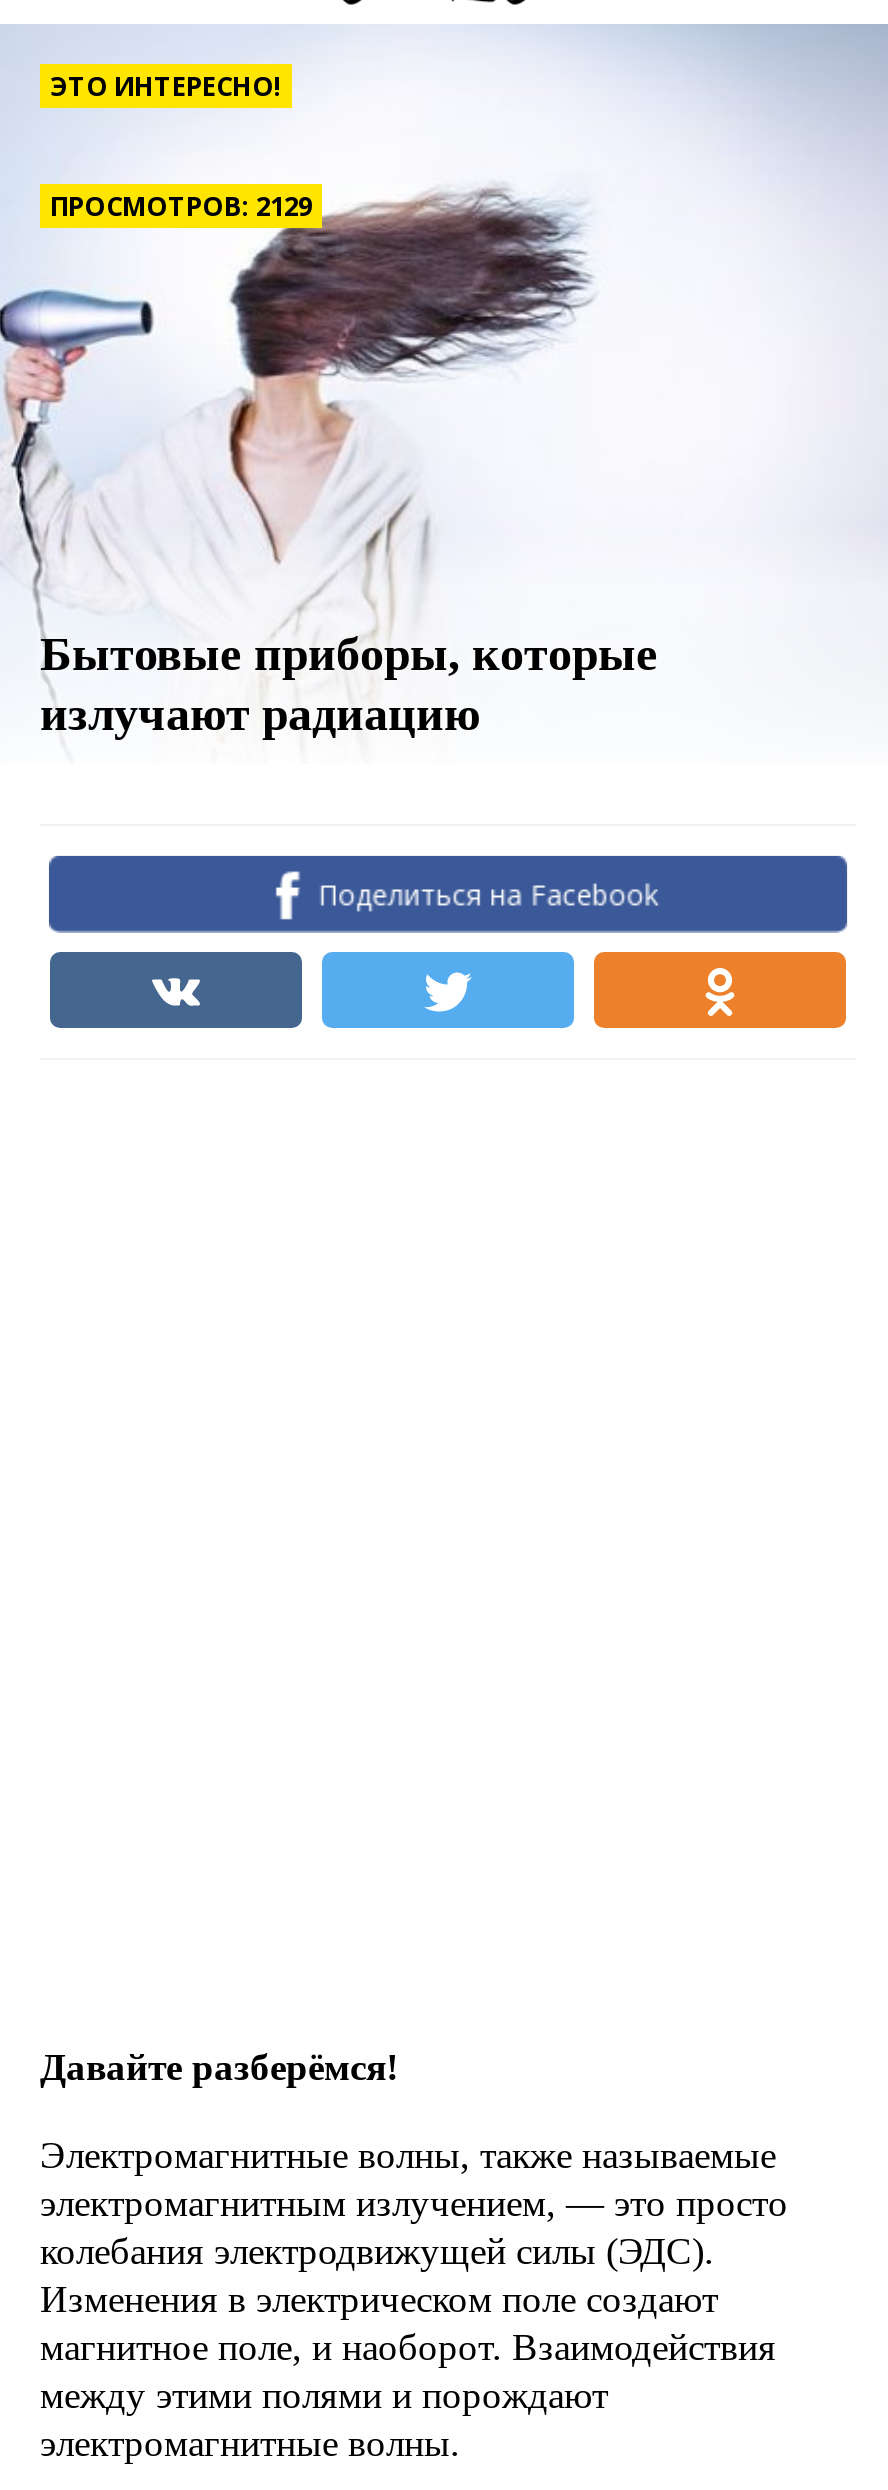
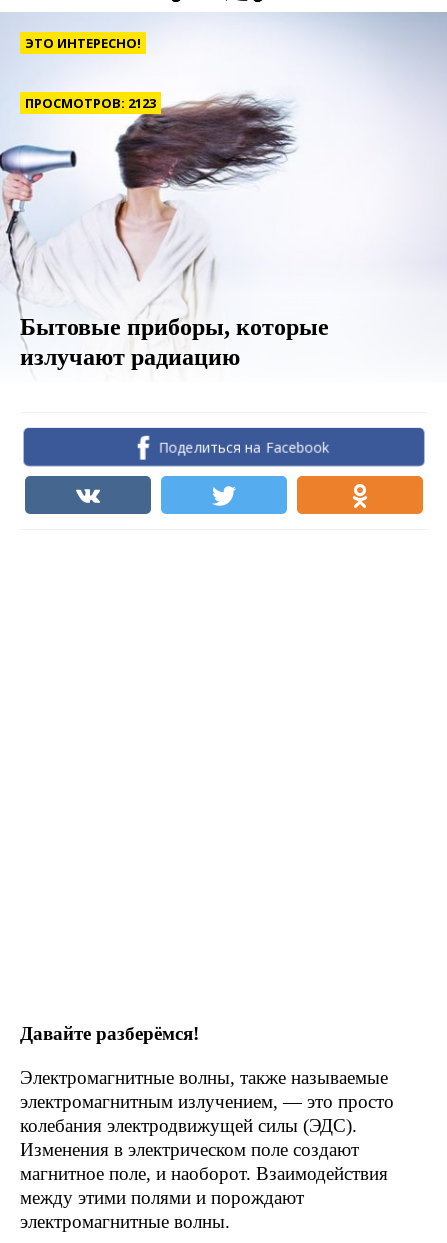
- ПРОСМОТРОВ: 2129
+ ПРОСМОТРОВ: 2123
